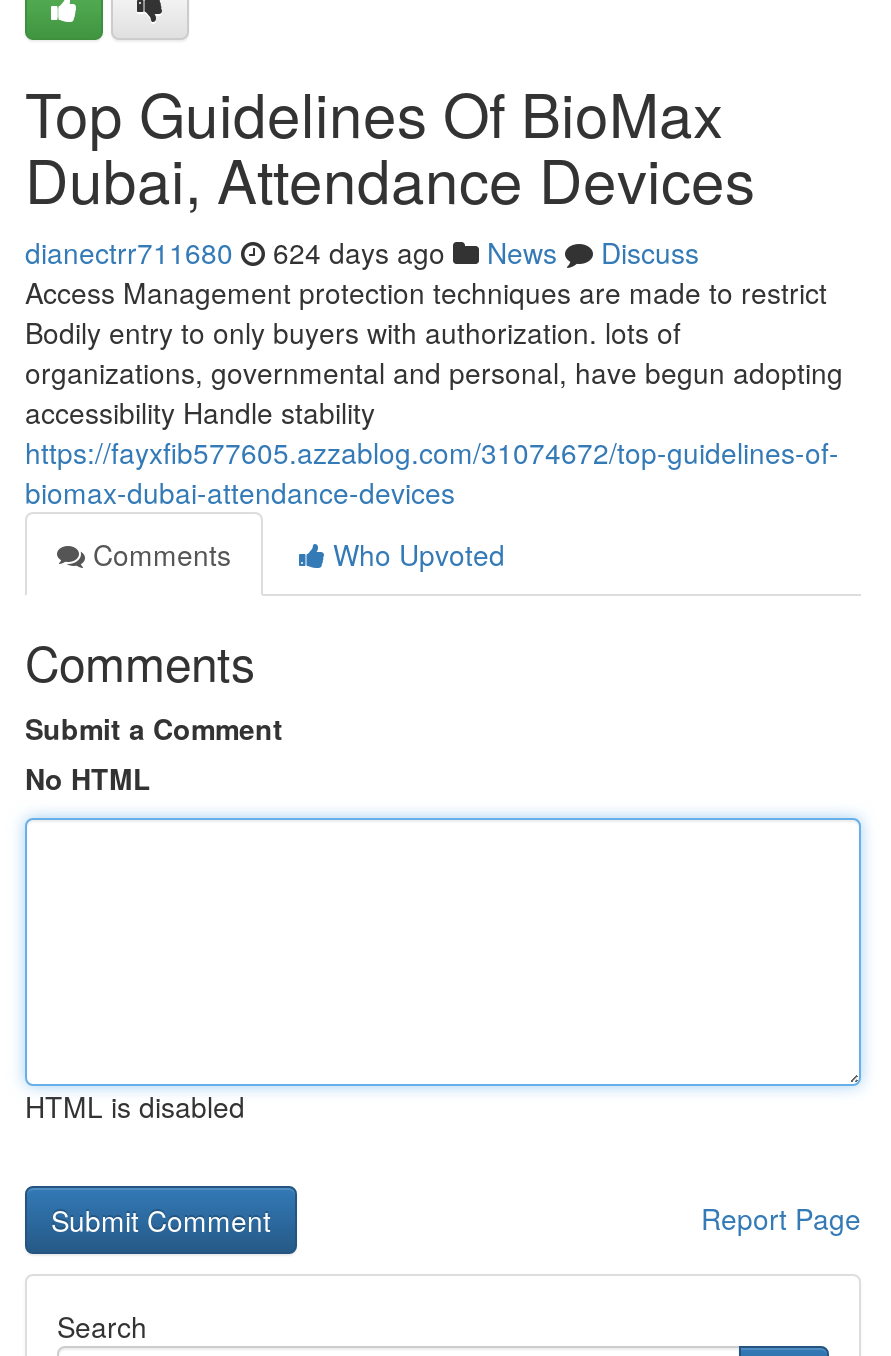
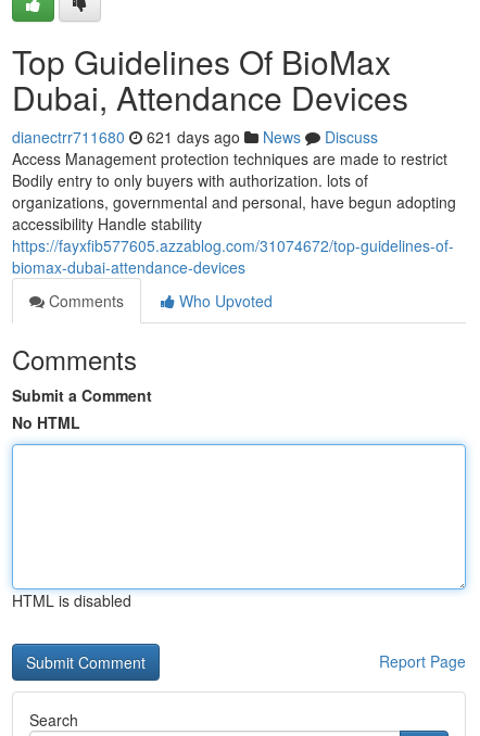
- dianectrr711680 624 days ago News Discuss
+ dianectrr711680 621 days ago News Discuss
